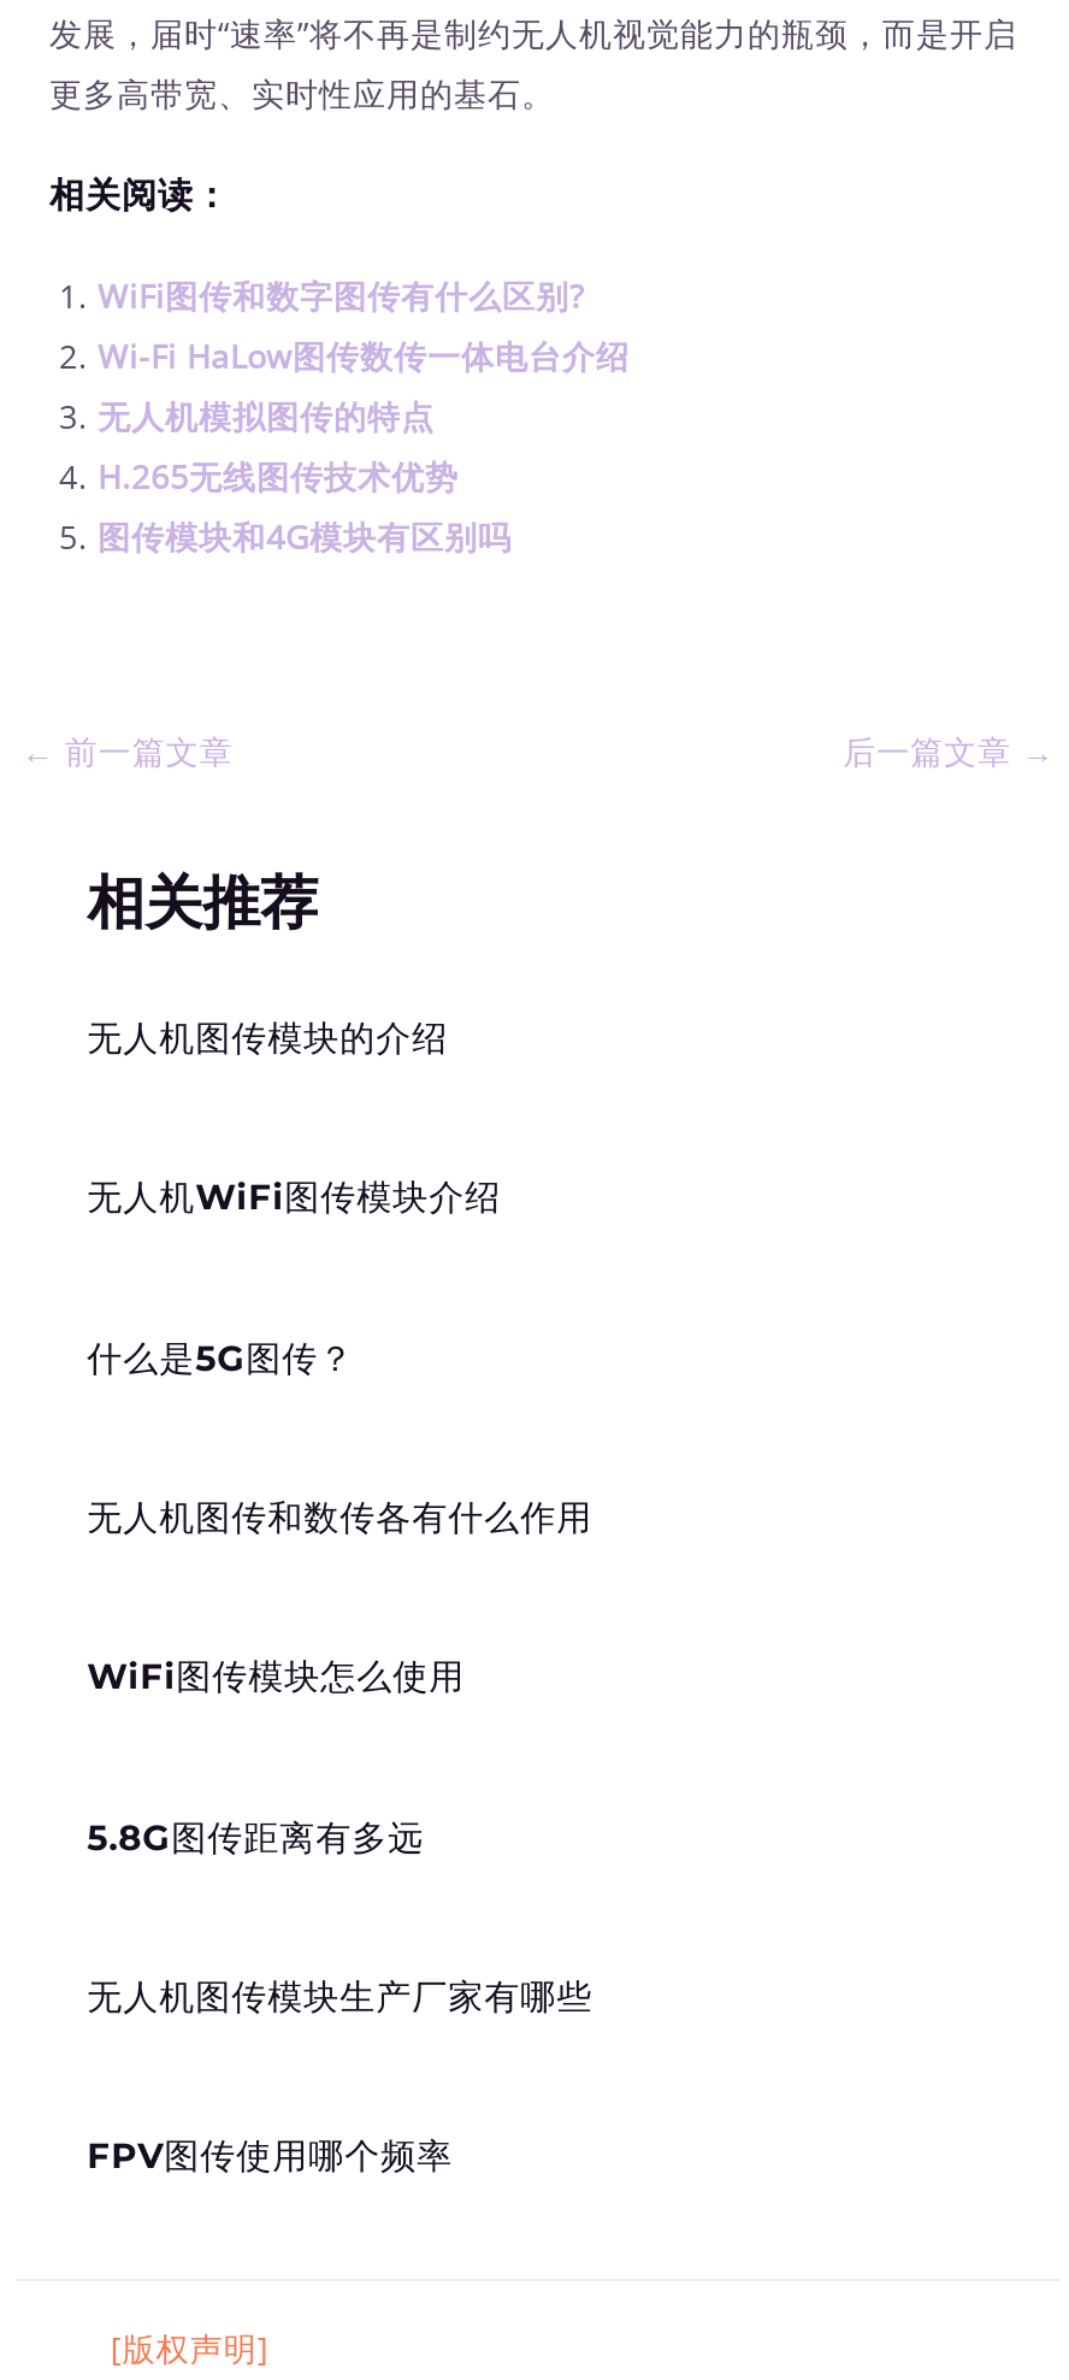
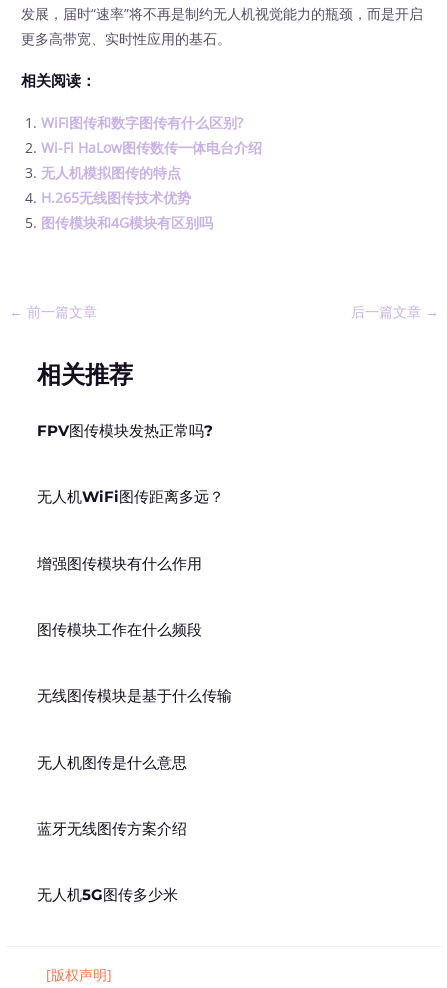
- 无人机图传模块的介绍
+ FPV图传模块发热正常吗?

- 无人机WiFi图传模块介绍
+ 无人机WiFi图传距离多远？

- 什么是5G图传？
+ 增强图传模块有什么作用

- 无人机图传和数传各有什么作用
+ 图传模块工作在什么频段

- WiFi图传模块怎么使用
+ 无线图传模块是基于什么传输

- 5.8G图传距离有多远
+ 无人机图传是什么意思

- 无人机图传模块生产厂家有哪些
+ 蓝牙无线图传方案介绍

- FPV图传使用哪个频率
+ 无人机5G图传多少米
